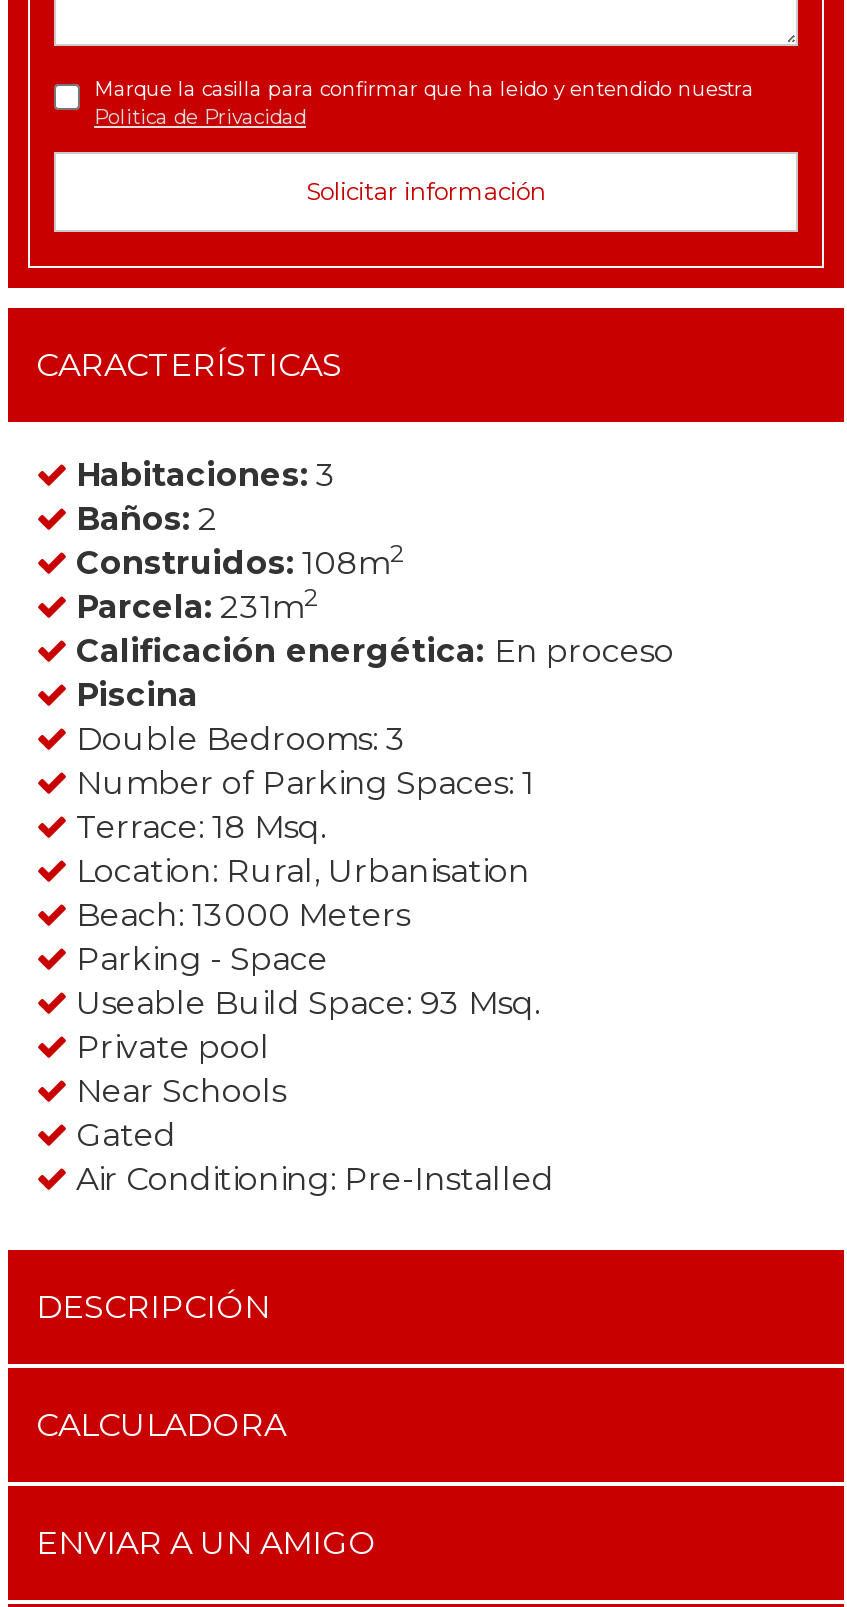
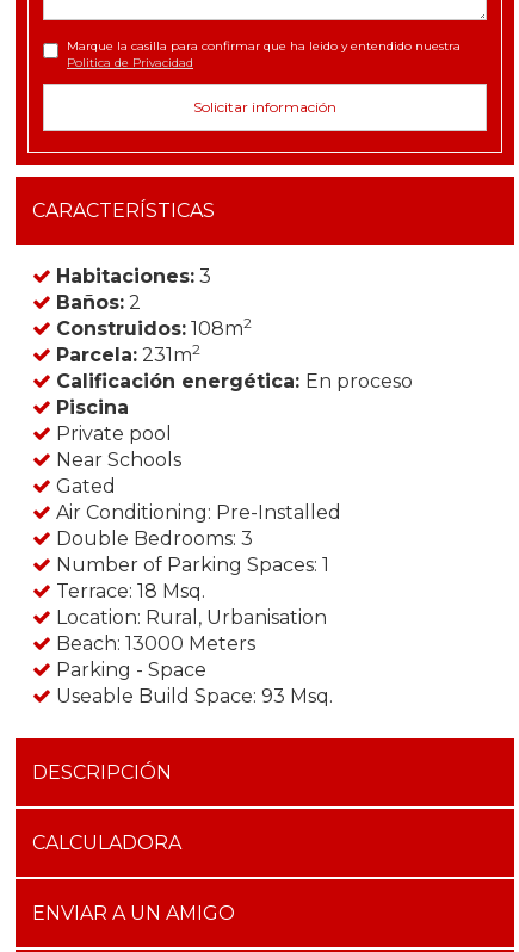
moved down: Double Bedrooms: 3 | Number of Parking Spaces: 1 | Terrace: 18 Msq. | Location: Rural, Urbanisation | Beach: 13000 Meters | Parking - Space | Useable Build Space: 93 Msq.

moved up: Private pool | Near Schools | Gated | Air Conditioning: Pre-Installed
